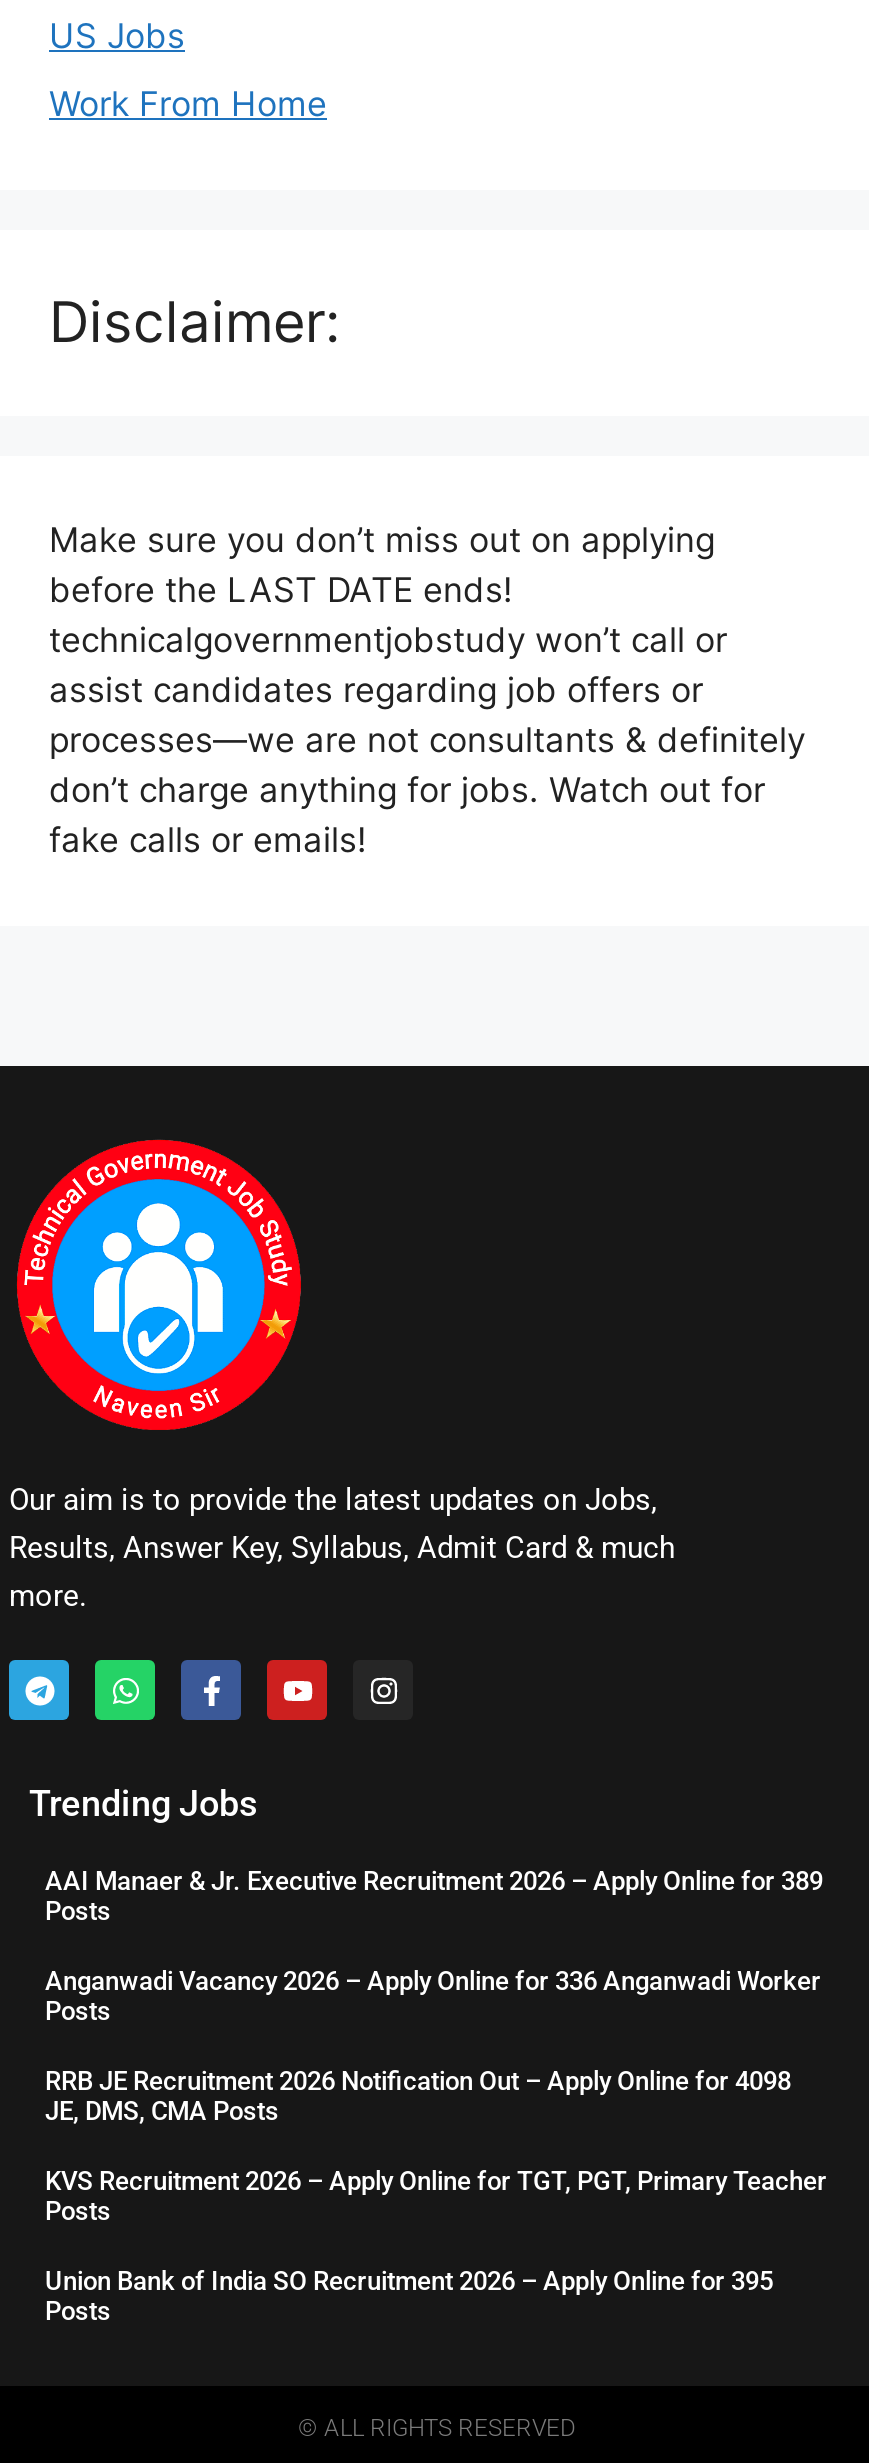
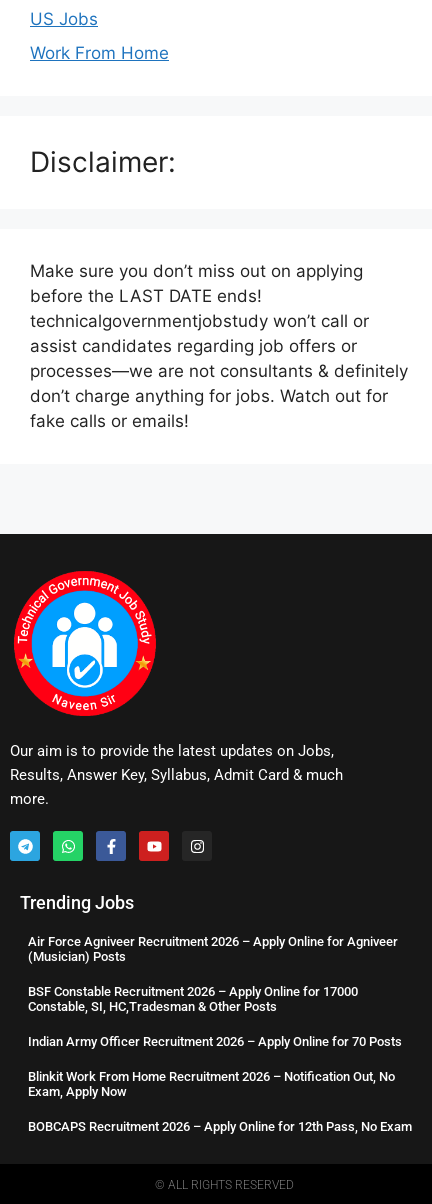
- AAI Manaer & Jr. Executive Recruitment 2026 – Apply Online for 389
- Posts
+ Air Force Agniveer Recruitment 2026 – Apply Online for Agniveer
+ (Musician) Posts

- Anganwadi Vacancy 2026 – Apply Online for 336 Anganwadi Worker
- Posts
+ BSF Constable Recruitment 2026 – Apply Online for 17000
+ Constable, SI, HC,Tradesman & Other Posts

- RRB JE Recruitment 2026 Notification Out – Apply Online for 4098
- JE, DMS, CMA Posts
+ Indian Army Officer Recruitment 2026 – Apply Online for 70 Posts

- KVS Recruitment 2026 – Apply Online for TGT, PGT, Primary Teacher
- Posts
+ Blinkit Work From Home Recruitment 2026 – Notification Out, No
+ Exam, Apply Now

- Union Bank of India SO Recruitment 2026 – Apply Online for 395
- Posts
+ BOBCAPS Recruitment 2026 – Apply Online for 12th Pass, No Exam
